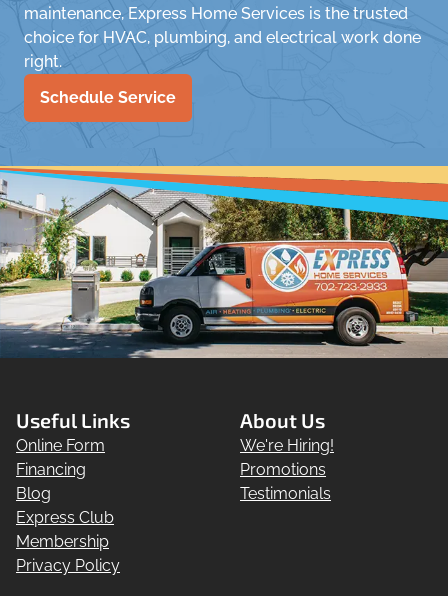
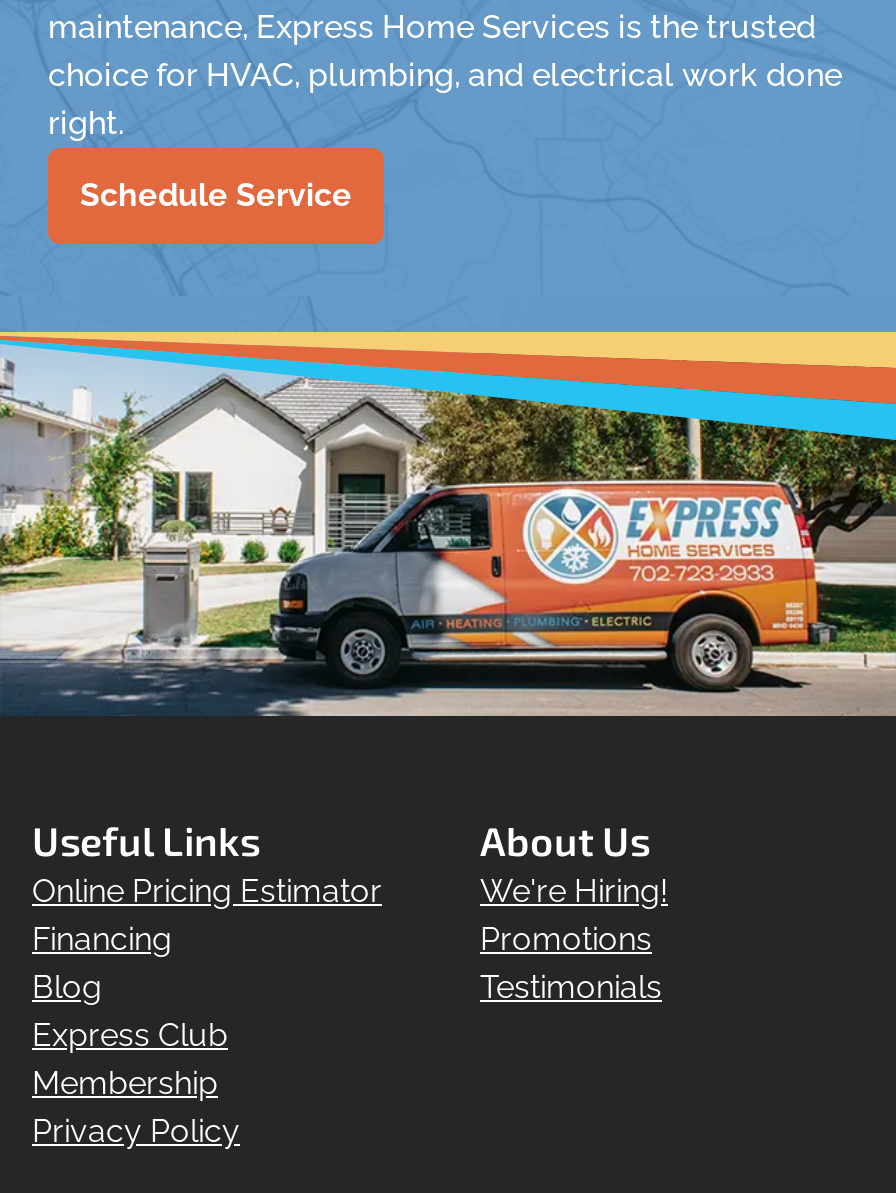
- Online Form
+ Online Pricing Estimator
